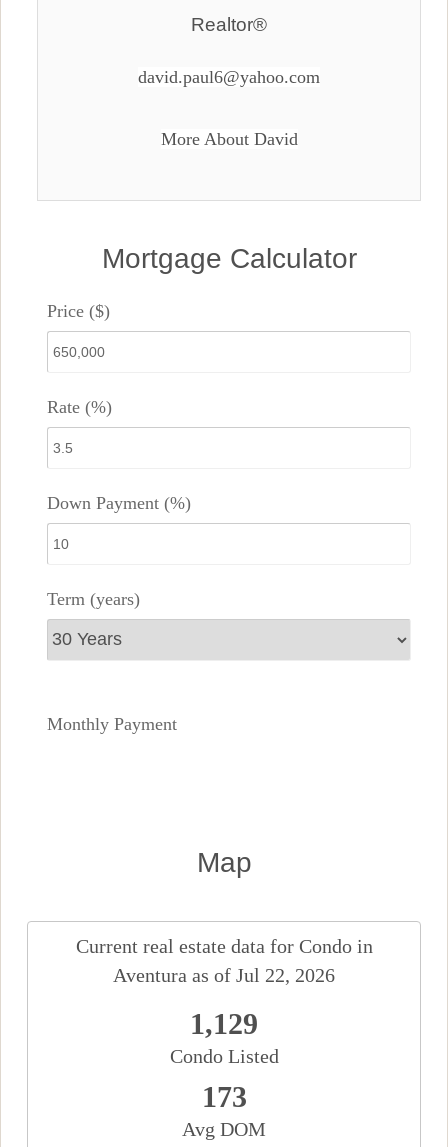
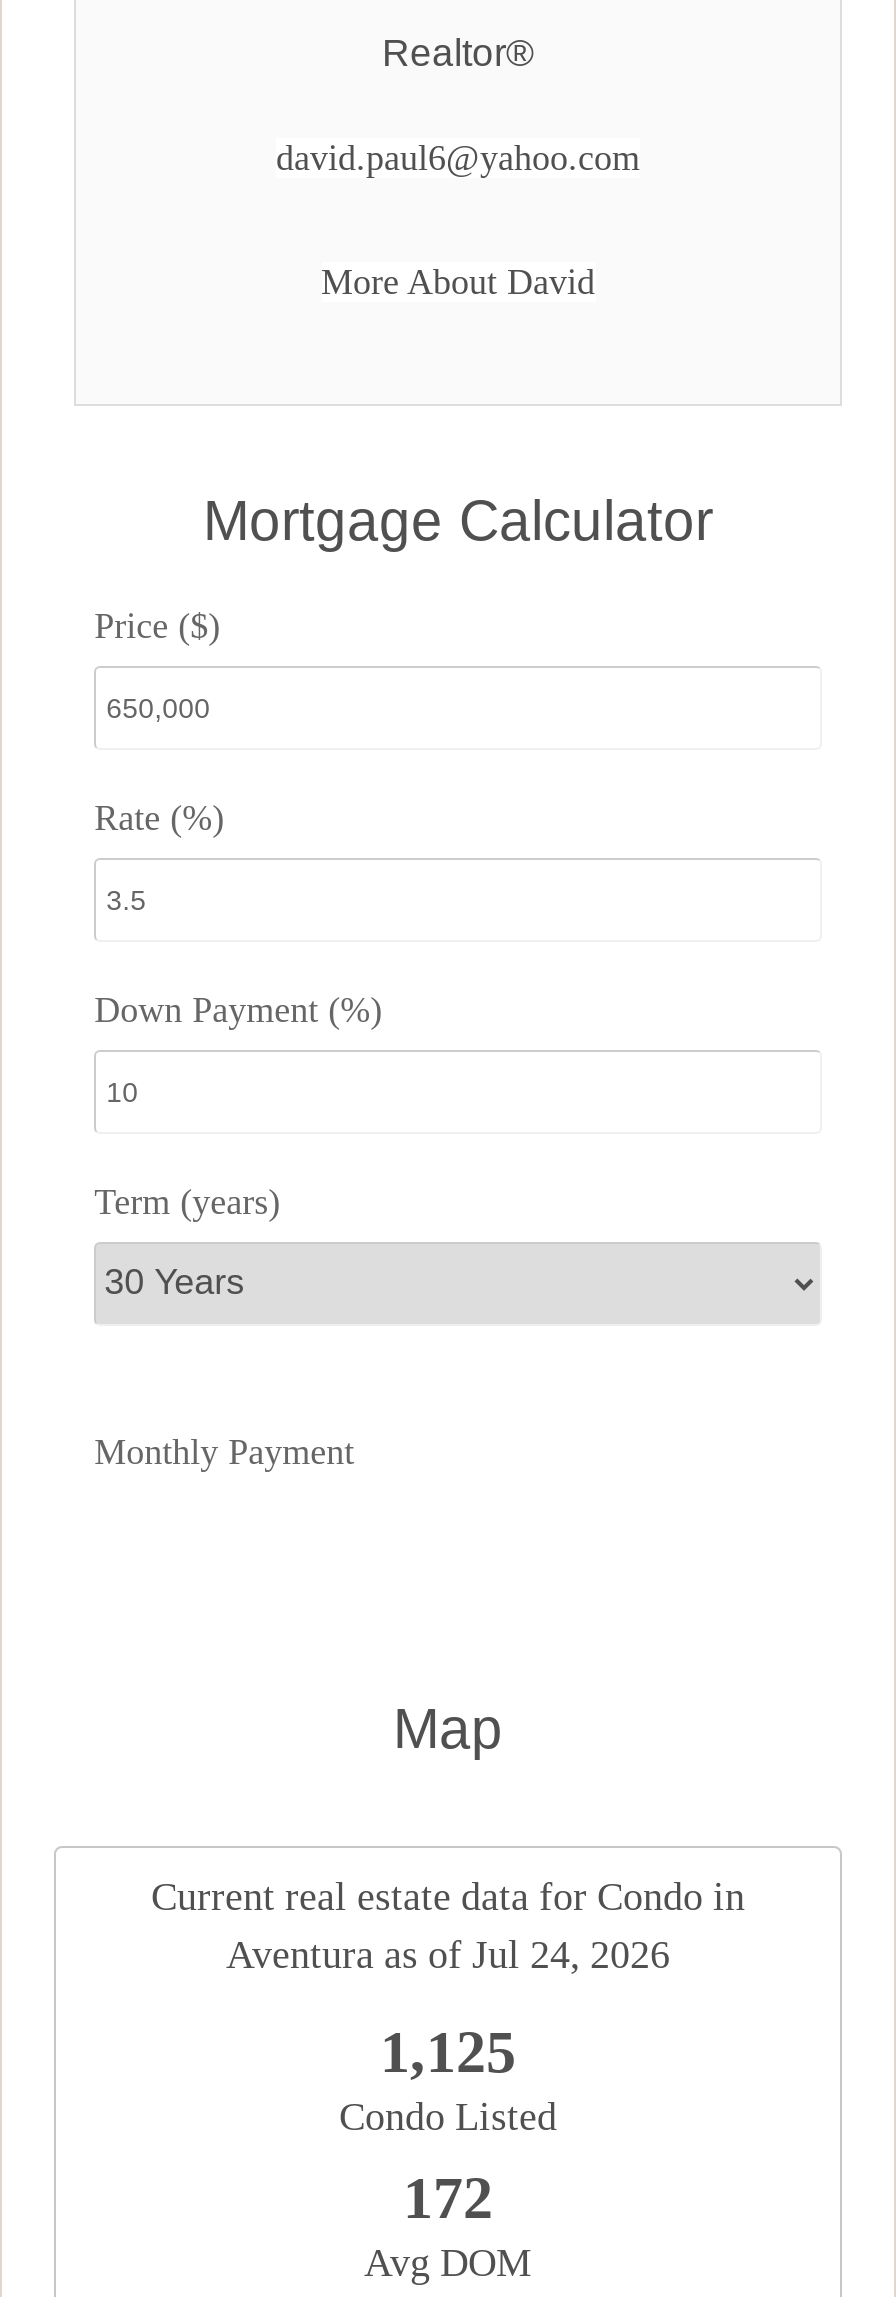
- Aventura as of Jul 22, 2026
+ Aventura as of Jul 24, 2026

- 1,129
+ 1,125

- 173
+ 172
